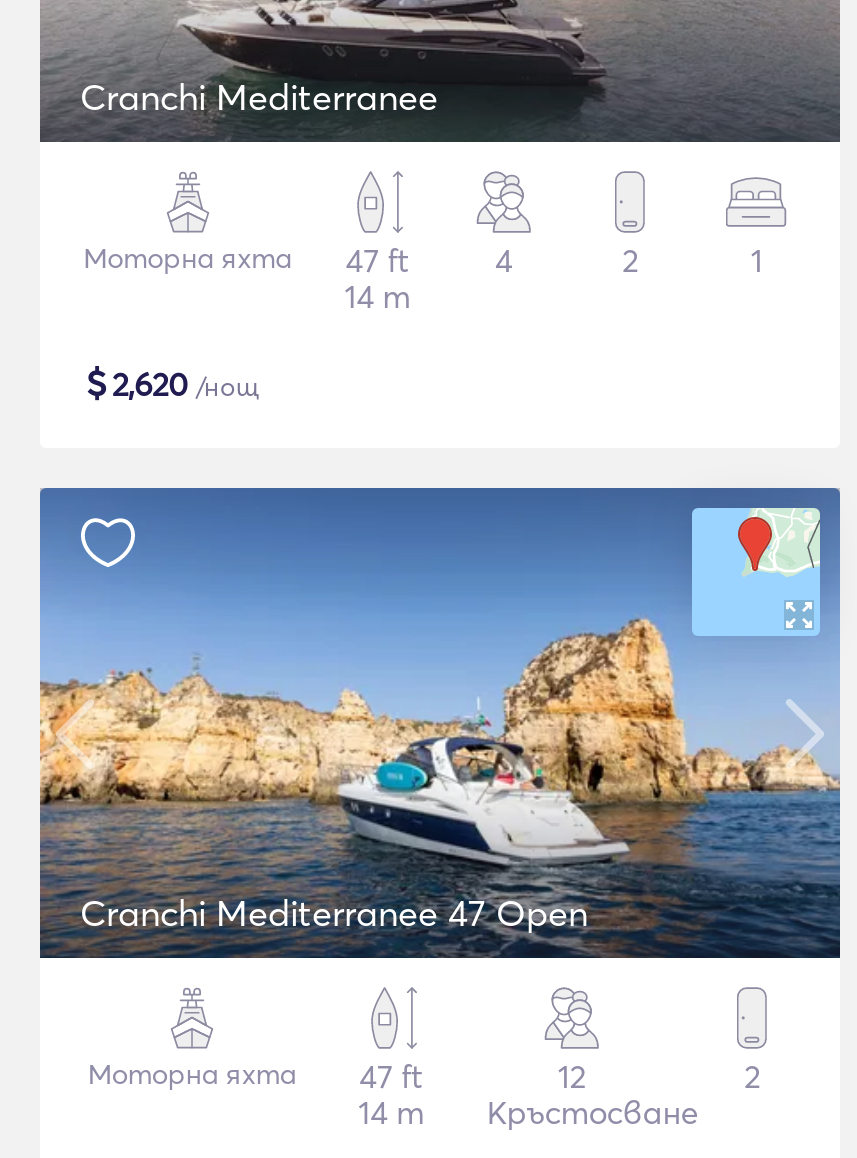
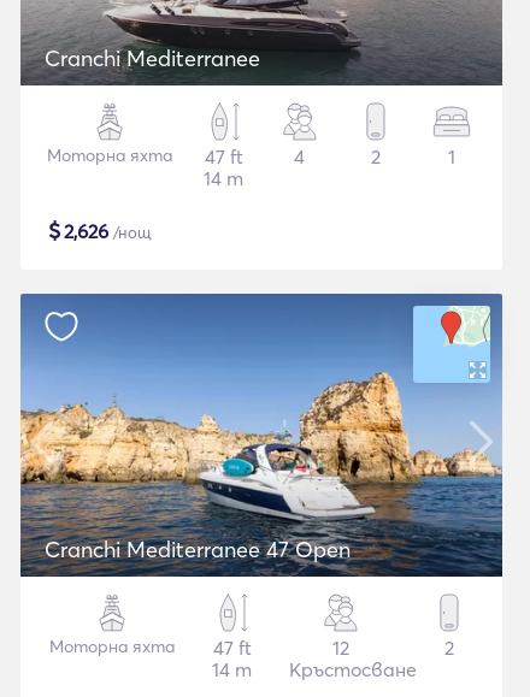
- $2,620 /нощ
+ $2,626 /нощ
